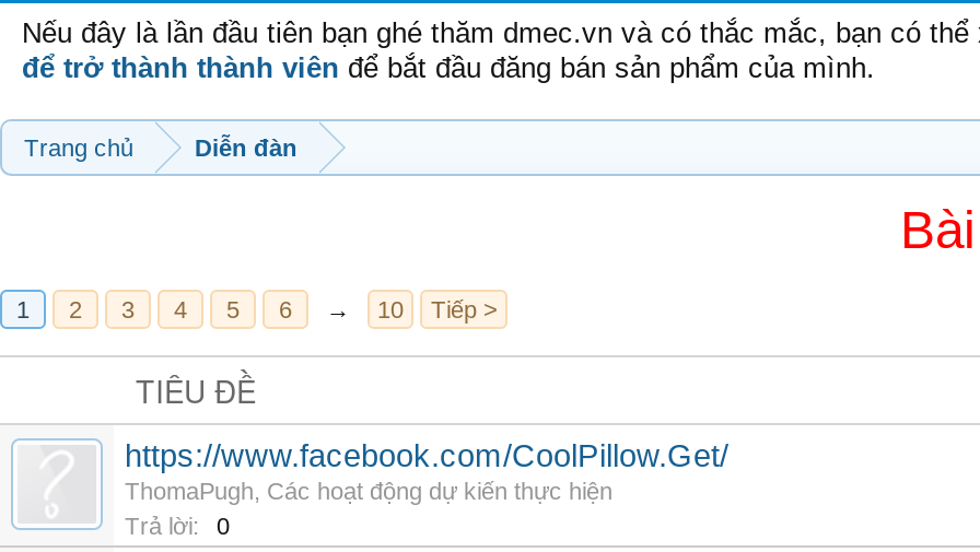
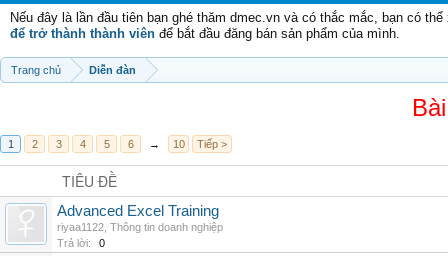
- https://www.facebook.com/CoolPillow.Get/
- ThomaPugh, Các hoạt động dự kiến thực hiện
+ Advanced Excel Training
+ riyaa1122, Thông tin doanh nghiệp
